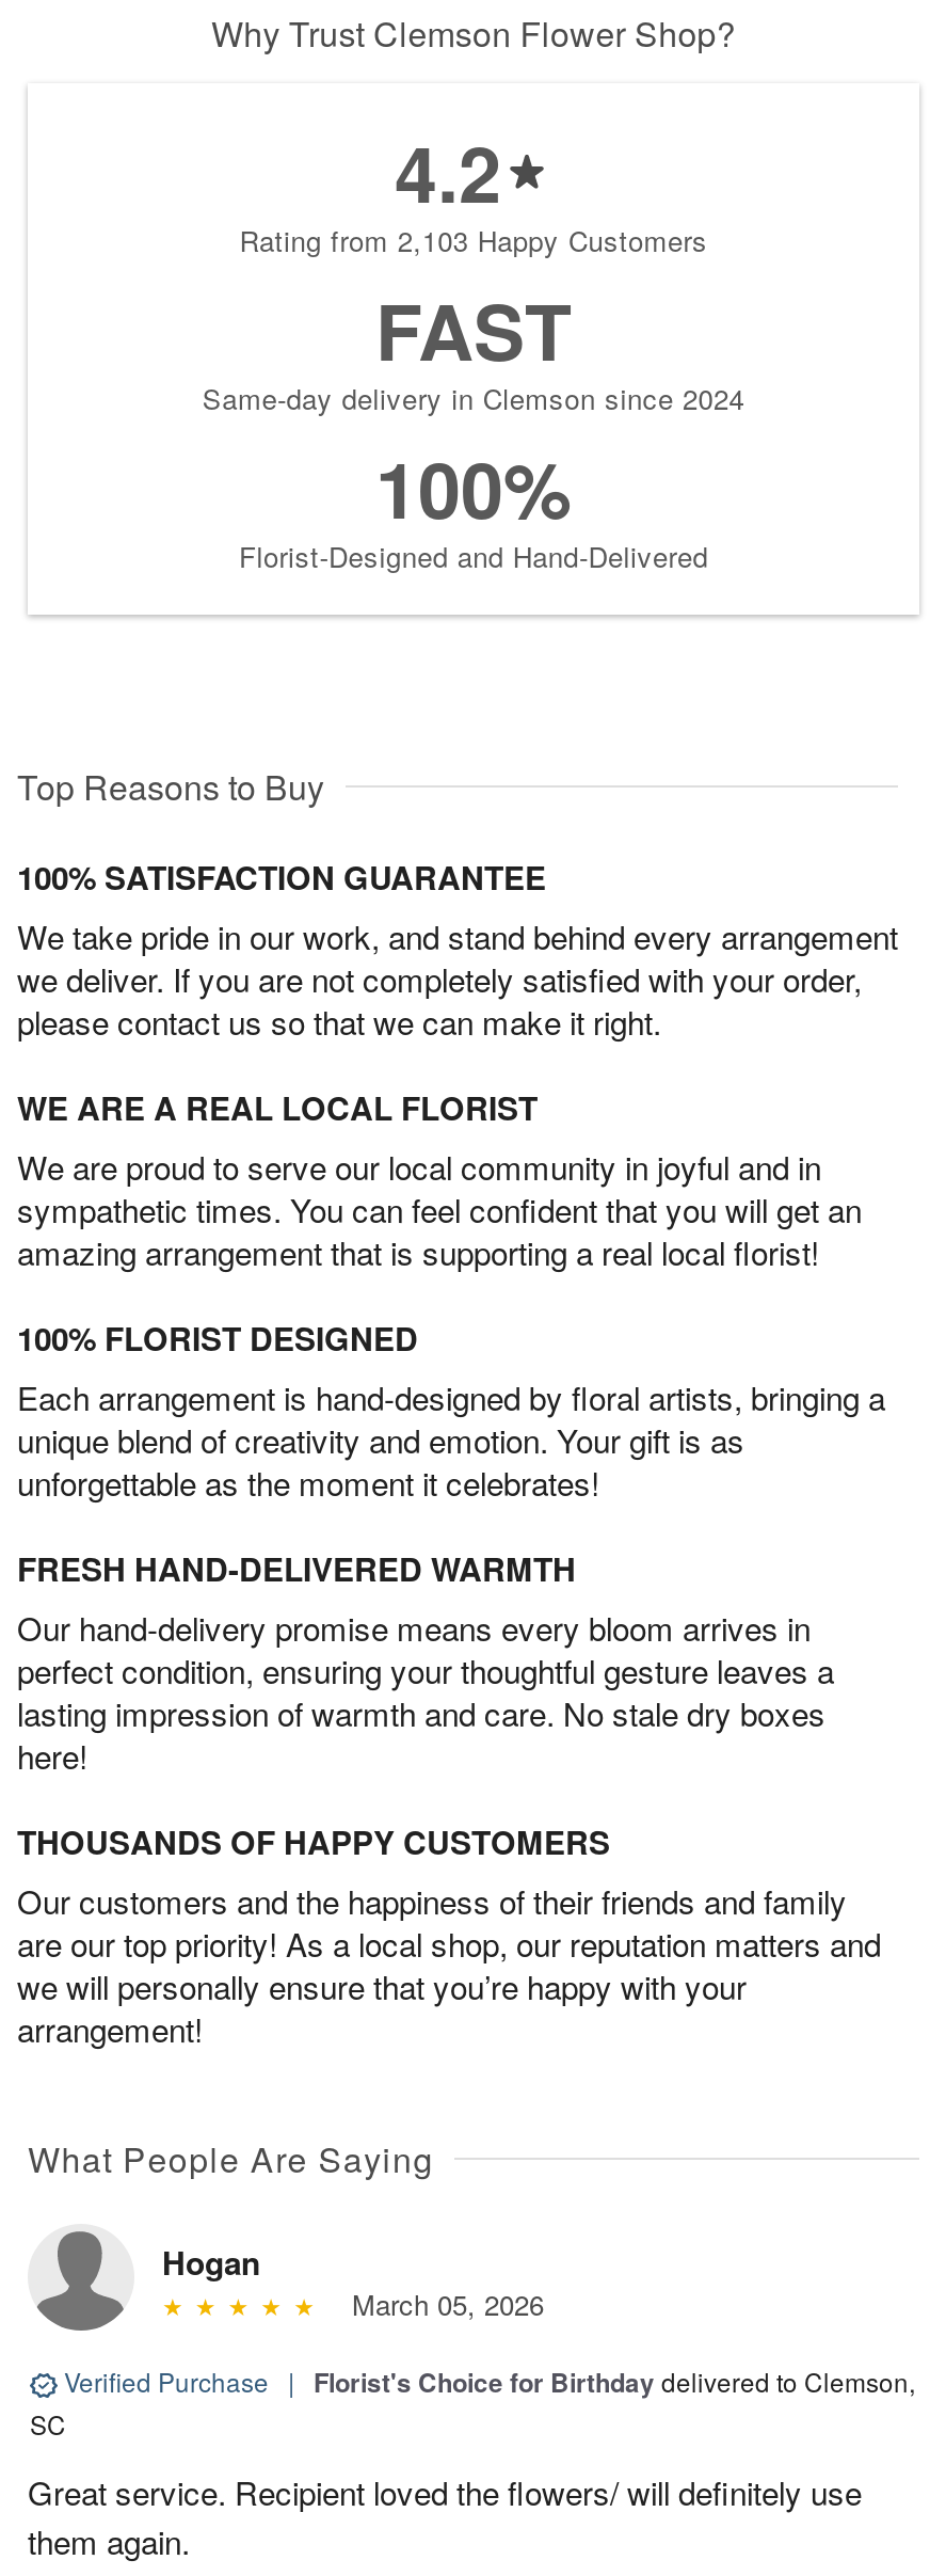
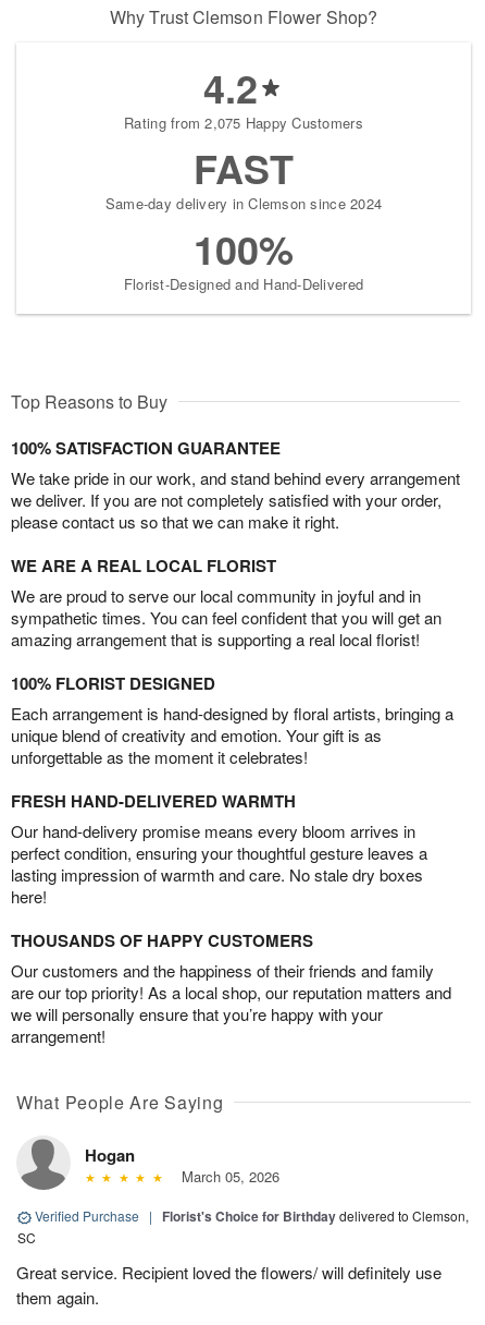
- Rating from 2,103 Happy Customers
+ Rating from 2,075 Happy Customers
